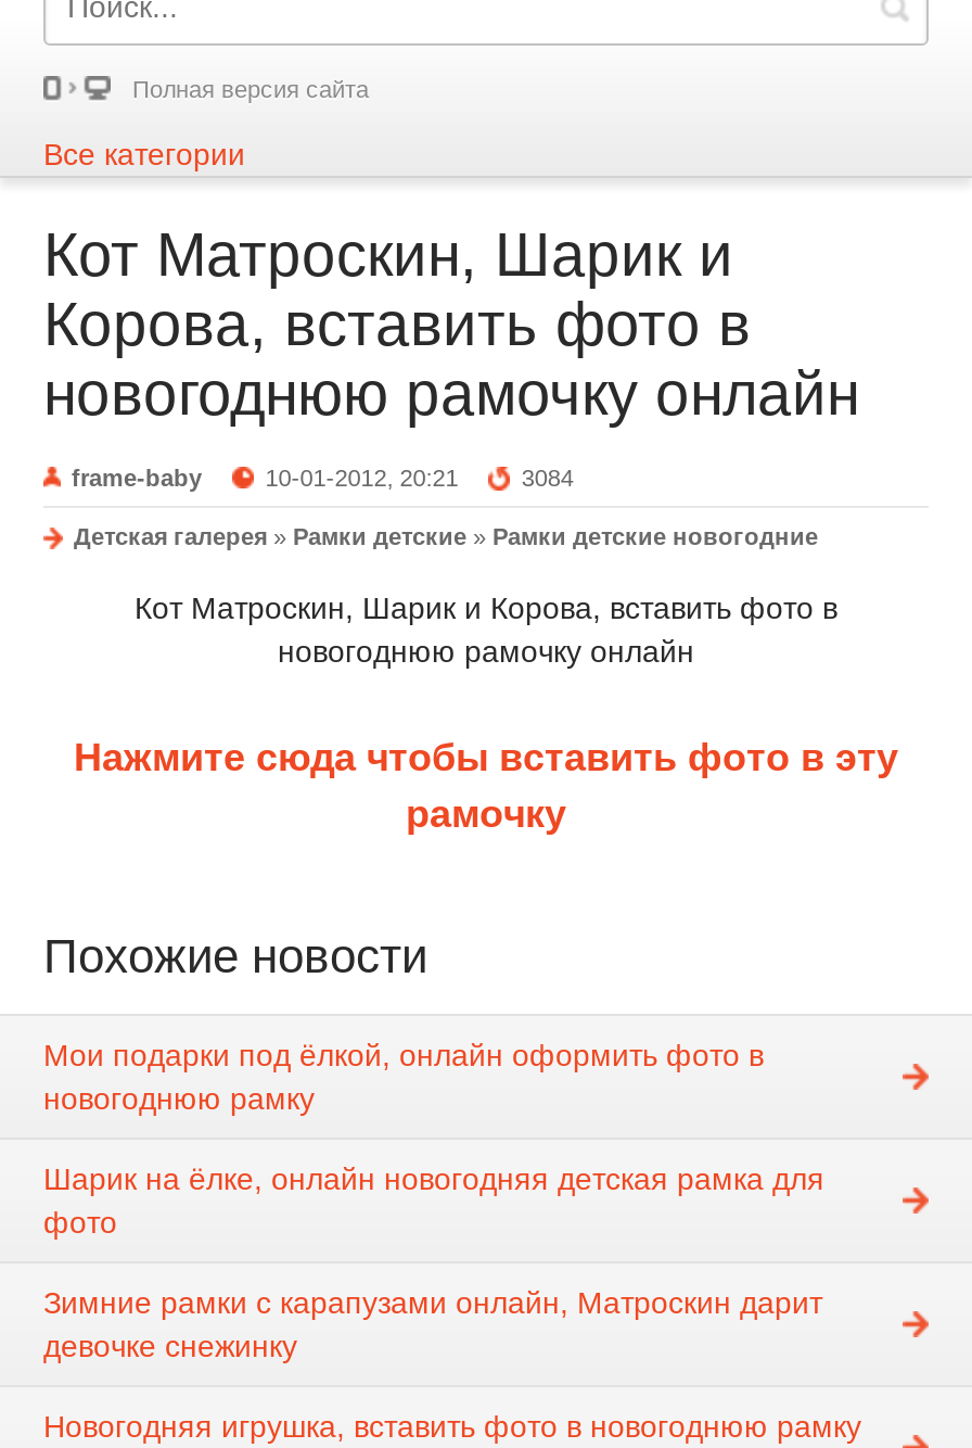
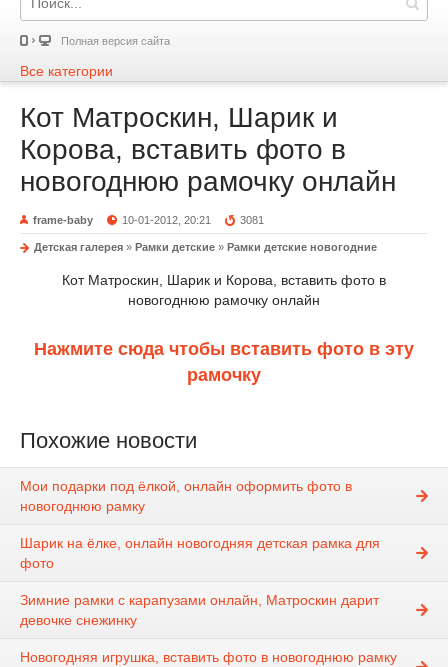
- 3084
+ 3081
